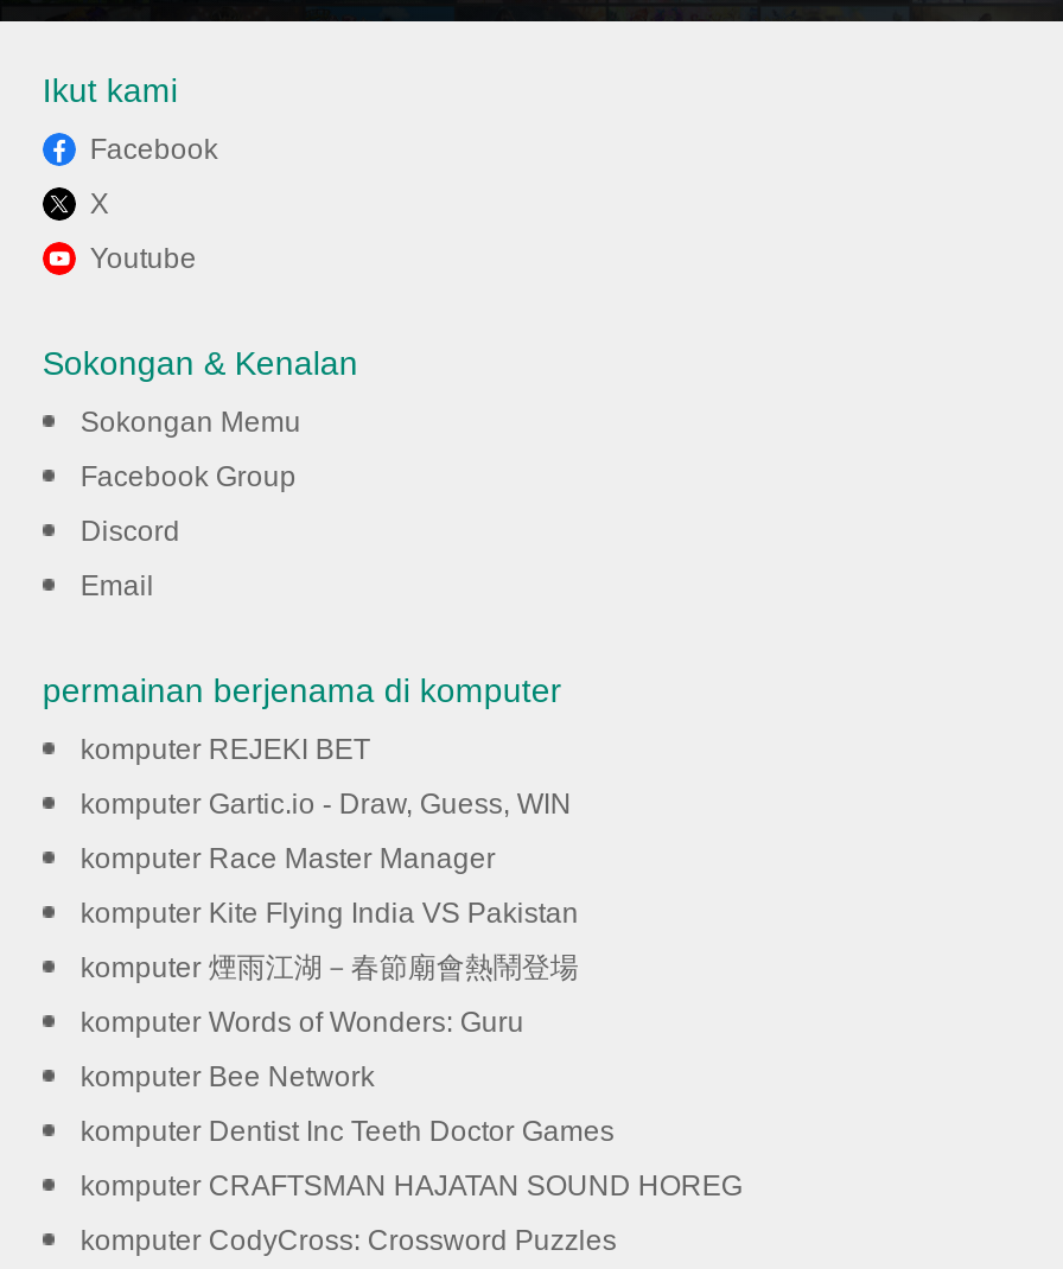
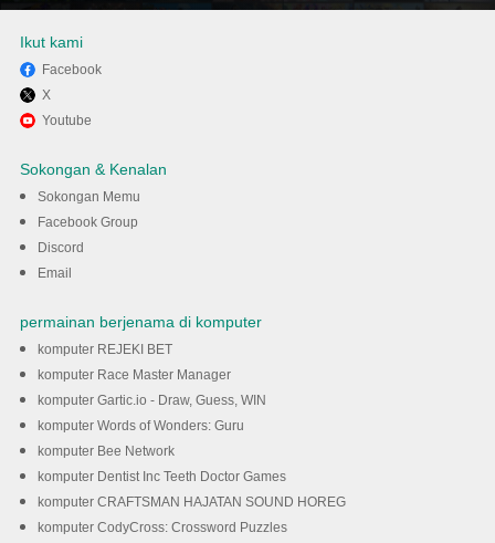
moved down: komputer Gartic.io - Draw, Guess, WIN

- komputer Kite Flying India VS Pakistan
- komputer 煙雨江湖－春節廟會熱鬧登場
